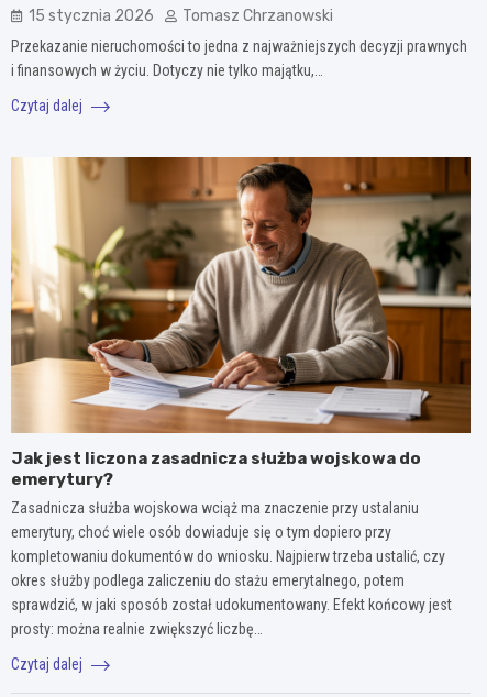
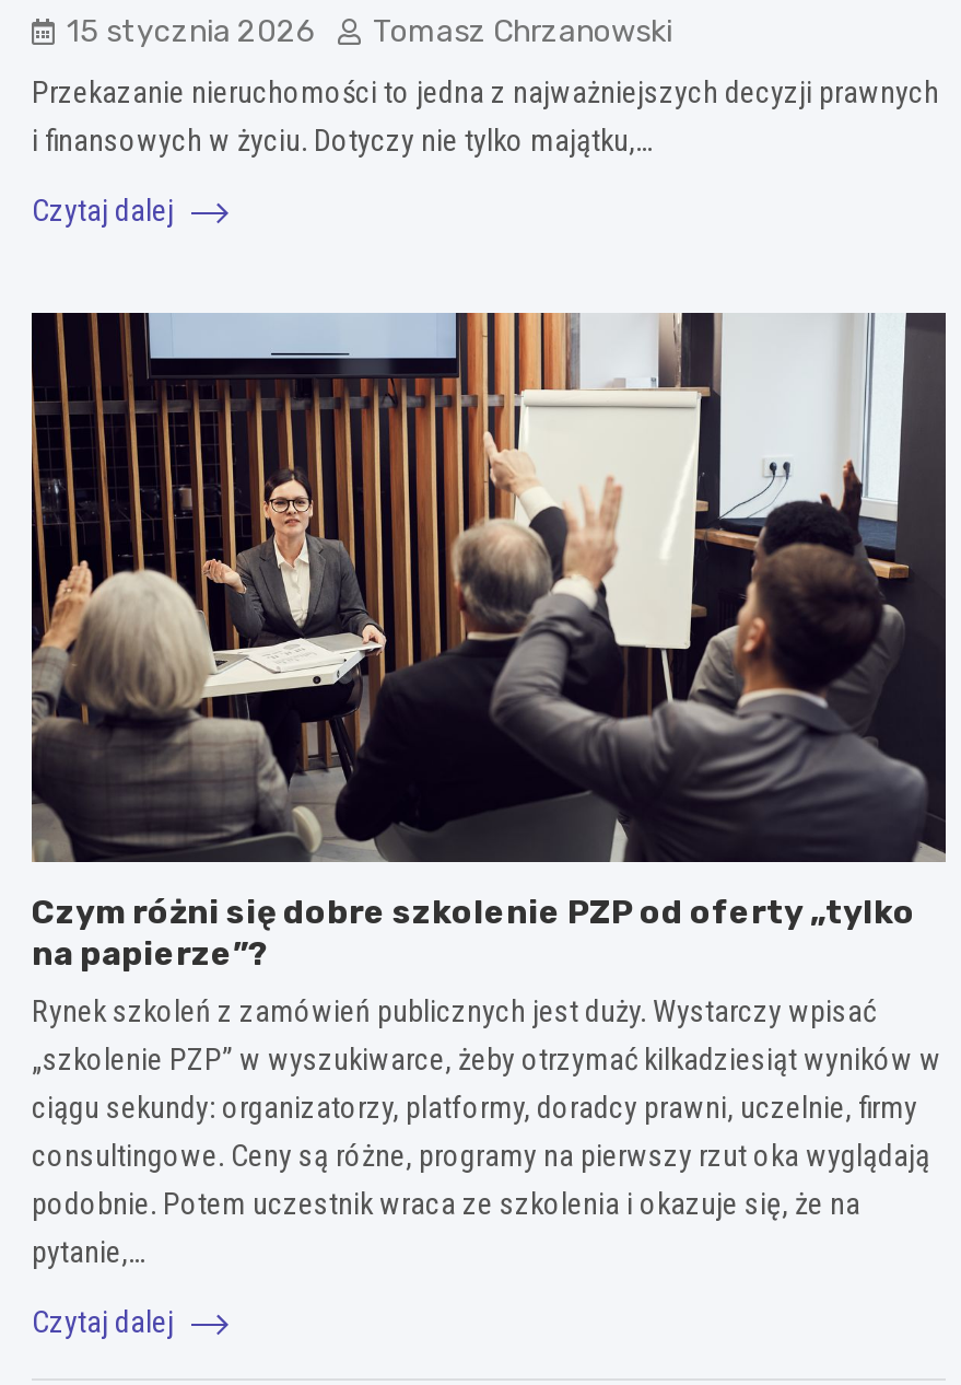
- [image]
- Jak jest liczona zasadnicza służba wojskowa do
- emerytury?
+ [image]
+ Czym różni się dobre szkolenie PZP od oferty „tylko
+ na papierze”?

- Zasadnicza służba wojskowa wciąż ma znaczenie przy ustalaniu
- emerytury, choć wiele osób dowiaduje się o tym dopiero przy
- kompletowaniu dokumentów do wniosku. Najpierw trzeba ustalić, czy
- okres służby podlega zaliczeniu do stażu emerytalnego, potem
- sprawdzić, w jaki sposób został udokumentowany. Efekt końcowy jest
- prosty: można realnie zwiększyć liczbę…
+ Rynek szkoleń z zamówień publicznych jest duży. Wystarczy wpisać
+ „szkolenie PZP” w wyszukiwarce, żeby otrzymać kilkadziesiąt wyników w
+ ciągu sekundy: organizatorzy, platformy, doradcy prawni, uczelnie, firmy
+ consultingowe. Ceny są różne, programy na pierwszy rzut oka wyglądają
+ podobnie. Potem uczestnik wraca ze szkolenia i okazuje się, że na
+ pytanie,…
